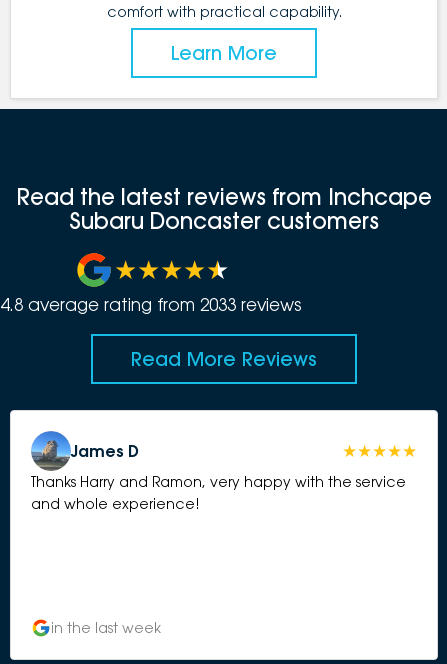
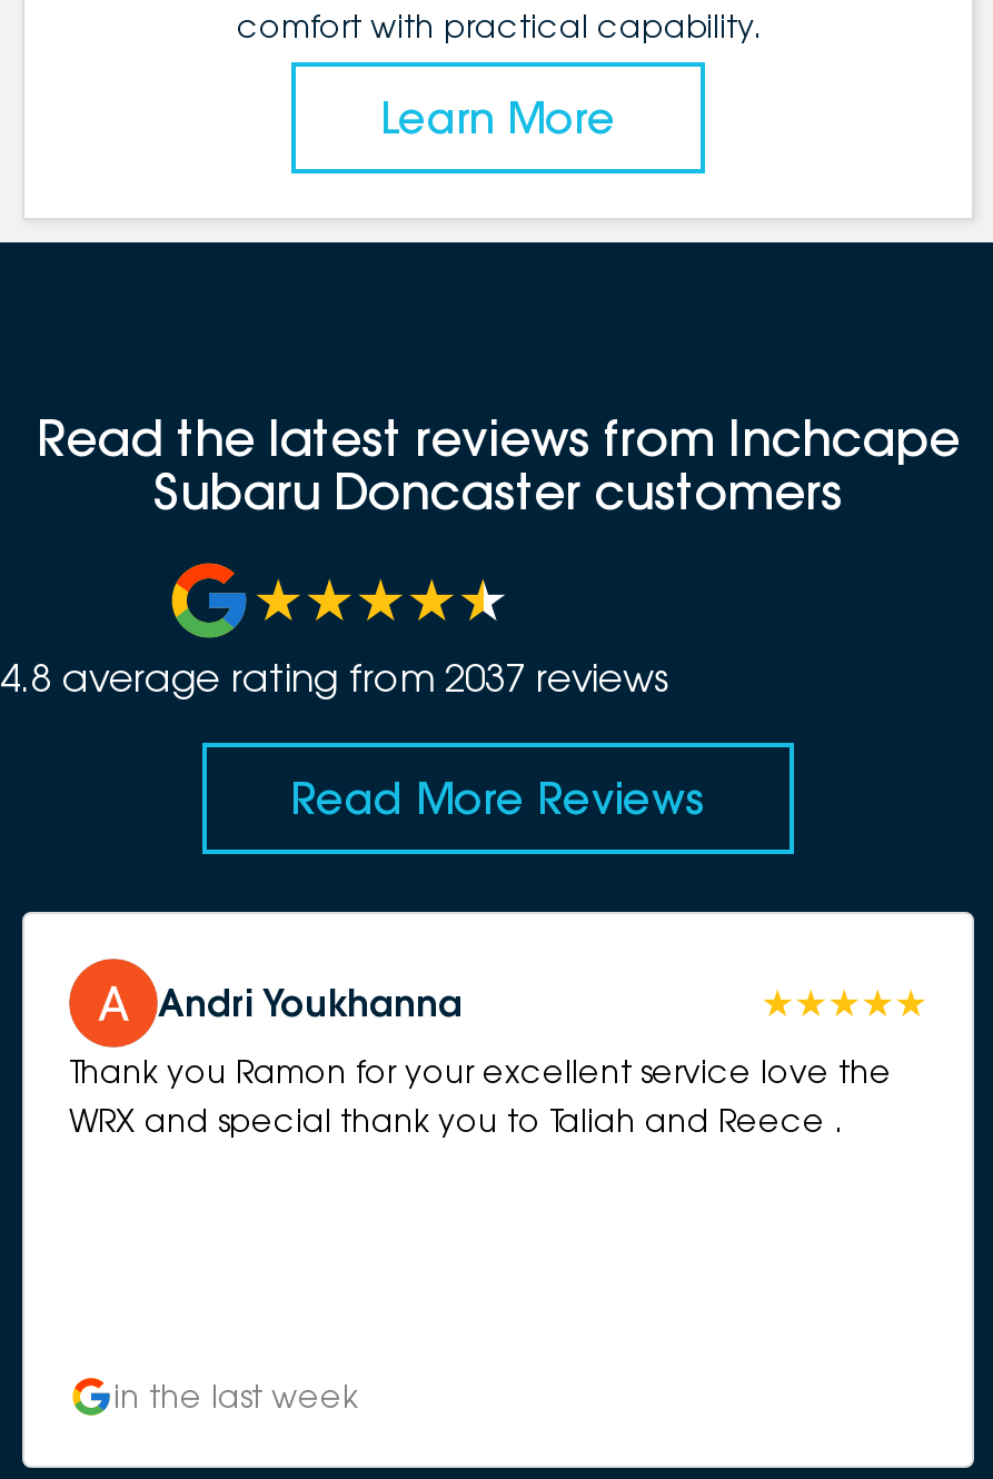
- 4.8 average rating from 2033 reviews
+ 4.8 average rating from 2037 reviews

- [image]
- Thanks Harry and Ramon, very happy with the service
- and whole experience!
+ [image]
+ Thank you Ramon for your excellent service love the
+ WRX and special thank you to Taliah and Reece .

- James D
+ Andri Youkhanna
